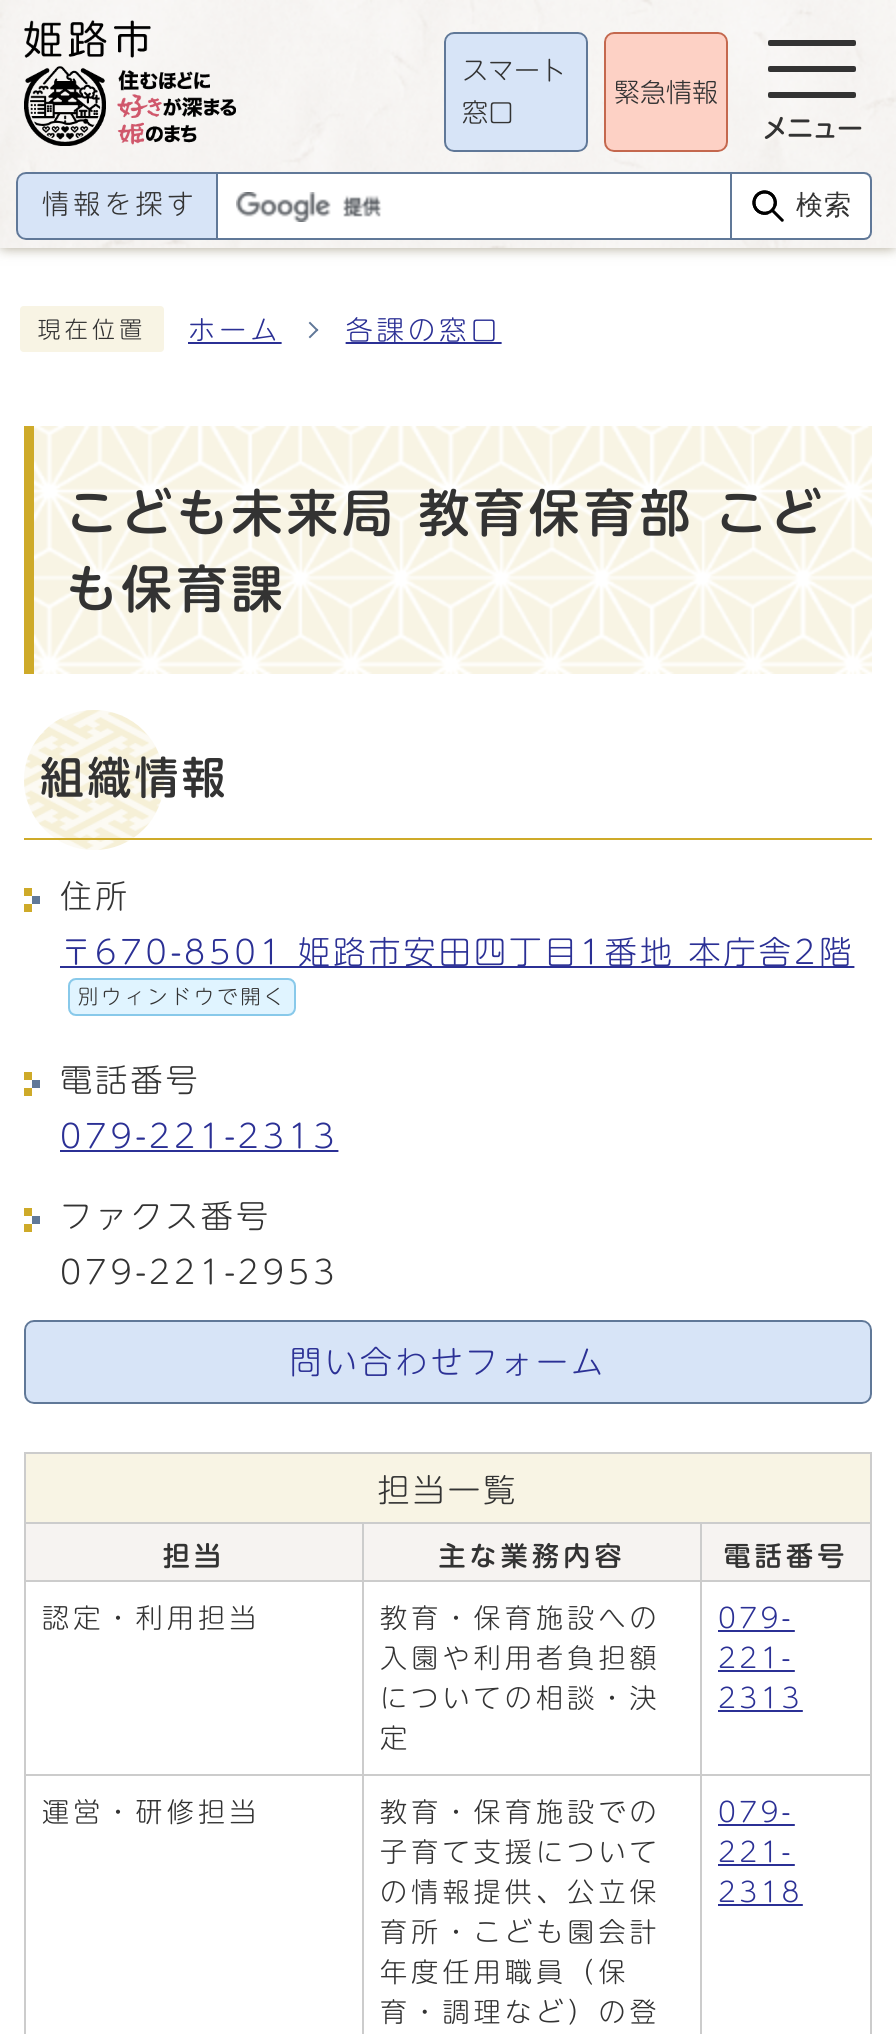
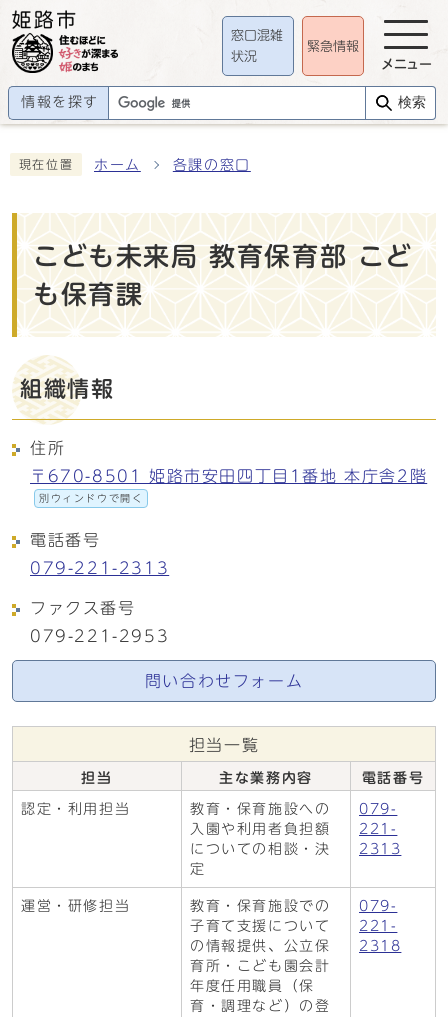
- スマート
+ 窓口混雑

- 窓口
+ 状況
